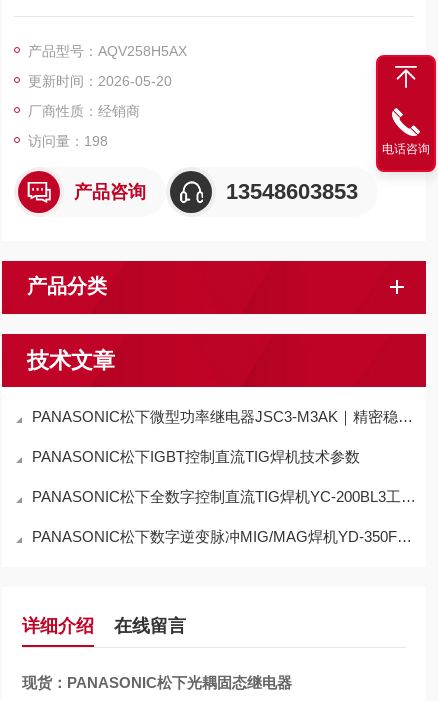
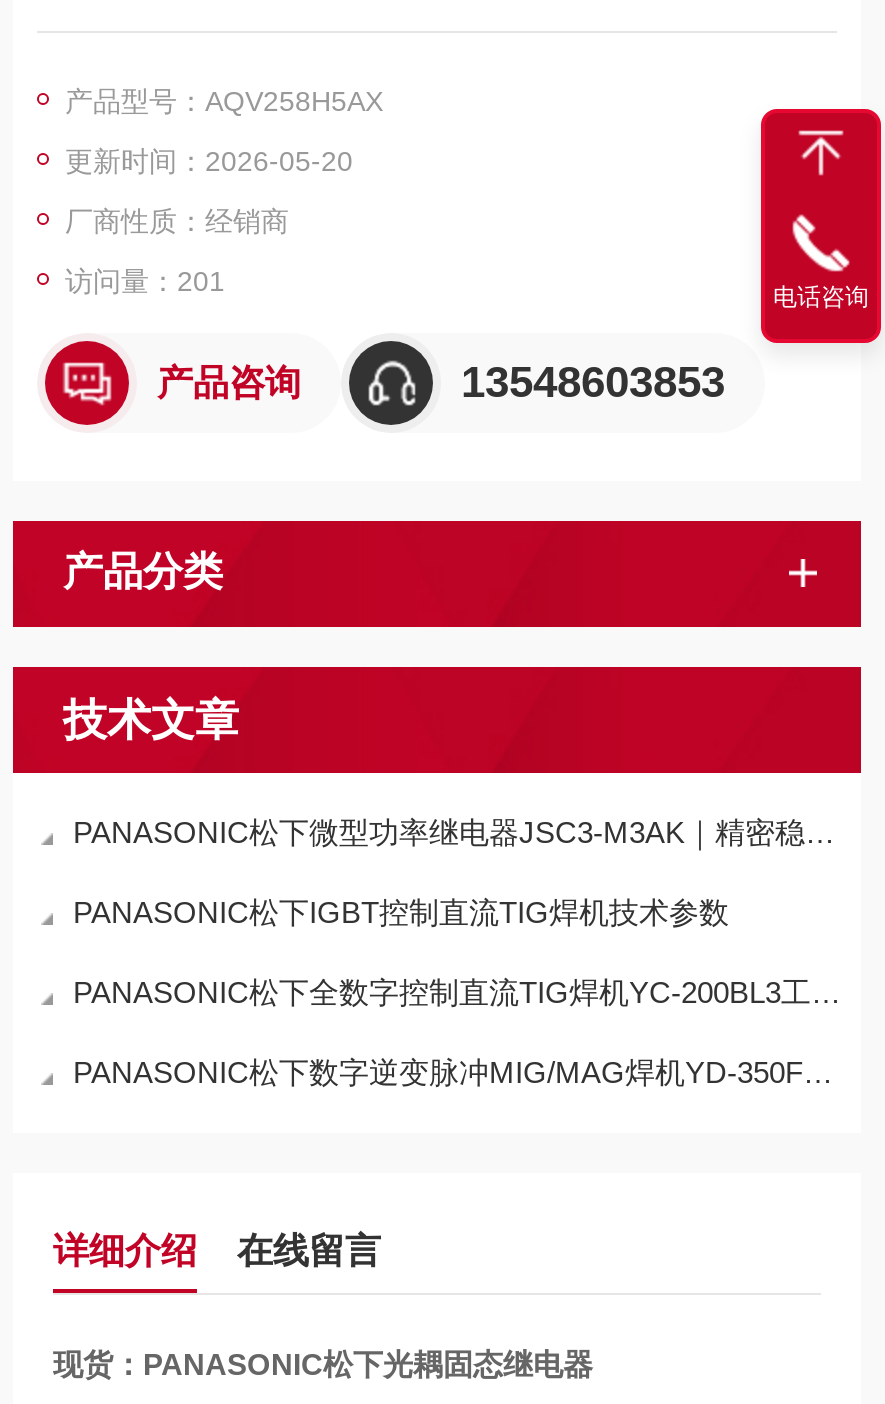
- 访问量：198
+ 访问量：201
